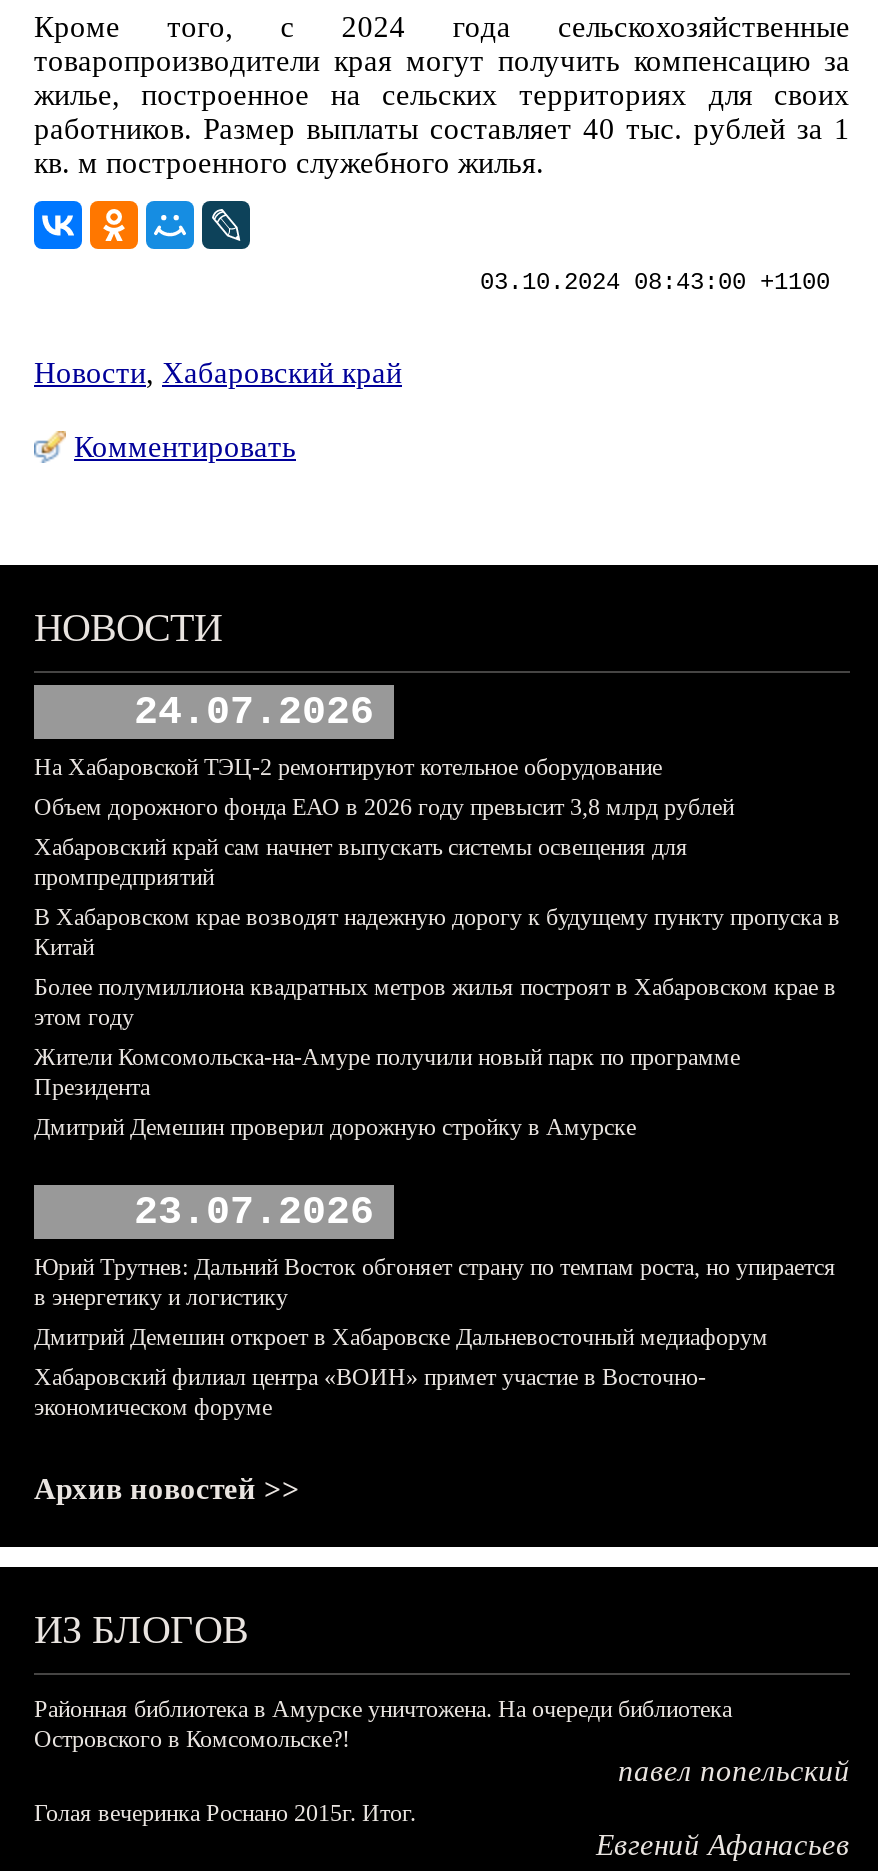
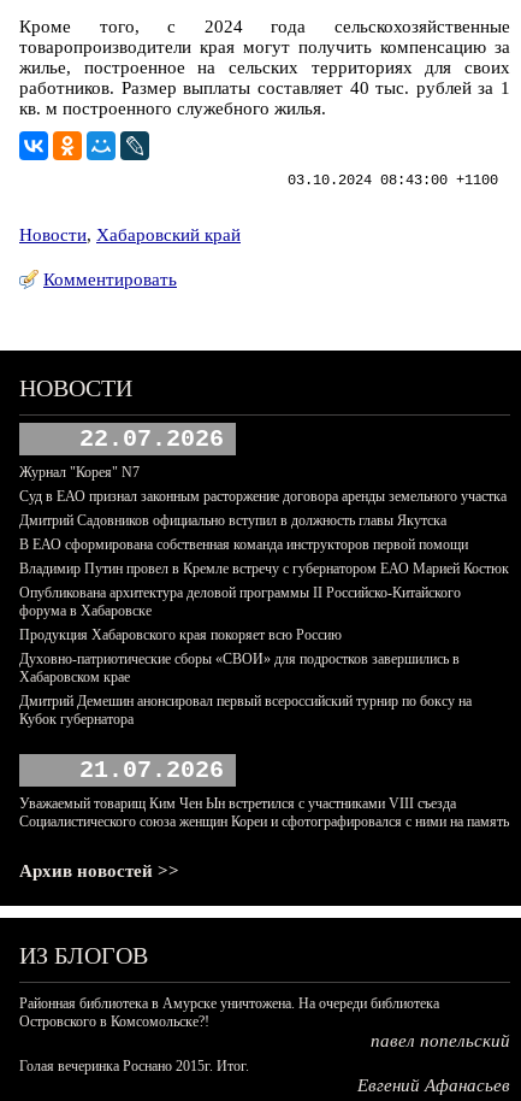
- 24.07.2026
- На Хабаровской ТЭЦ-2 ремонтируют котельное оборудование
- Объем дорожного фонда ЕАО в 2026 году превысит 3,8 млрд рублей
- Хабаровский край сам начнет выпускать системы освещения для
- промпредприятий
- В Хабаровском крае возводят надежную дорогу к будущему пункту пропуска в
- Китай
- Более полумиллиона квадратных метров жилья построят в Хабаровском крае в
- этом году
- Жители Комсомольска-на-Амуре получили новый парк по программе
- Президента
- Дмитрий Демешин проверил дорожную стройку в Амурске
+ 22.07.2026
+ Журнал "Корея" N7
+ Суд в ЕАО признал законным расторжение договора аренды земельного участка
+ Дмитрий Садовников официально вступил в должность главы Якутска
+ В ЕАО сформирована собственная команда инструкторов первой помощи
+ Владимир Путин провел в Кремле встречу с губернатором ЕАО Марией Костюк
+ Опубликована архитектура деловой программы II Российско-Китайского
+ форума в Хабаровске
+ Продукция Хабаровского края покоряет всю Россию
+ Духовно-патриотические сборы «СВОИ» для подростков завершились в
+ Хабаровском крае
+ Дмитрий Демешин анонсировал первый всероссийский турнир по боксу на
+ Кубок губернатора

- 23.07.2026
- Юрий Трутнев: Дальний Восток обгоняет страну по темпам роста, но упирается
- в энергетику и логистику
- Дмитрий Демешин откроет в Хабаровске Дальневосточный медиафорум
- Хабаровский филиал центра «ВОИН» примет участие в Восточно-
- экономическом форуме
+ 21.07.2026
+ Уважаемый товарищ Ким Чен Ын встретился с участниками VIII съезда
+ Социалистического союза женщин Кореи и сфотографировался с ними на память
